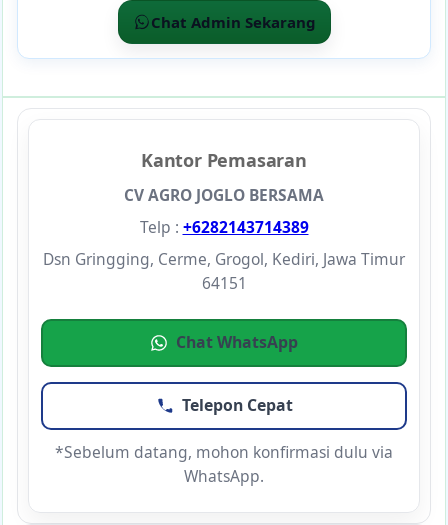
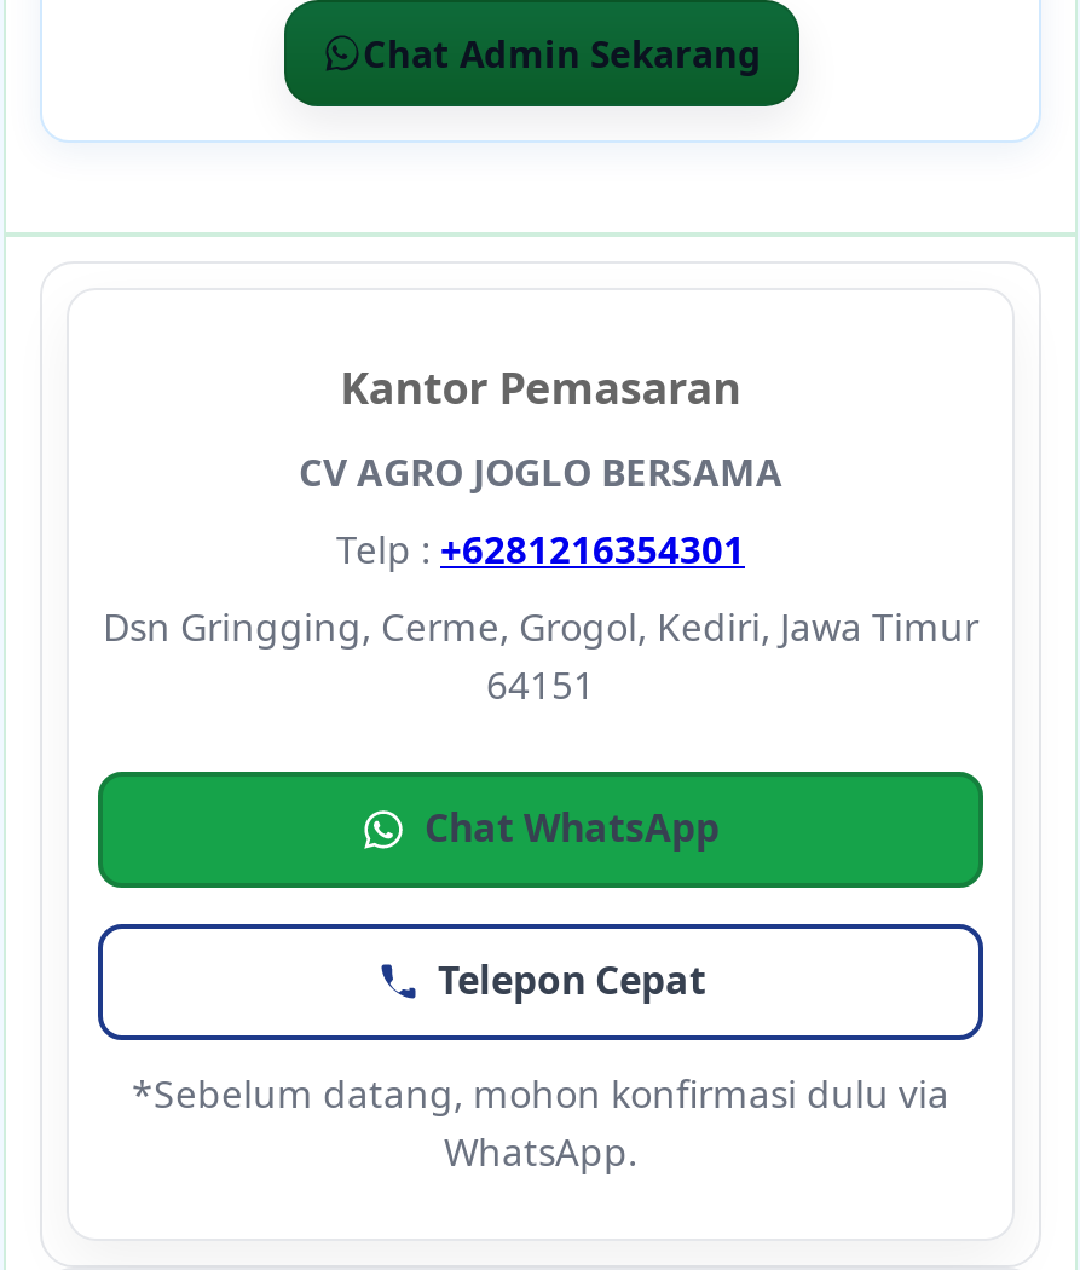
- Telp : +6282143714389
+ Telp : +6281216354301
